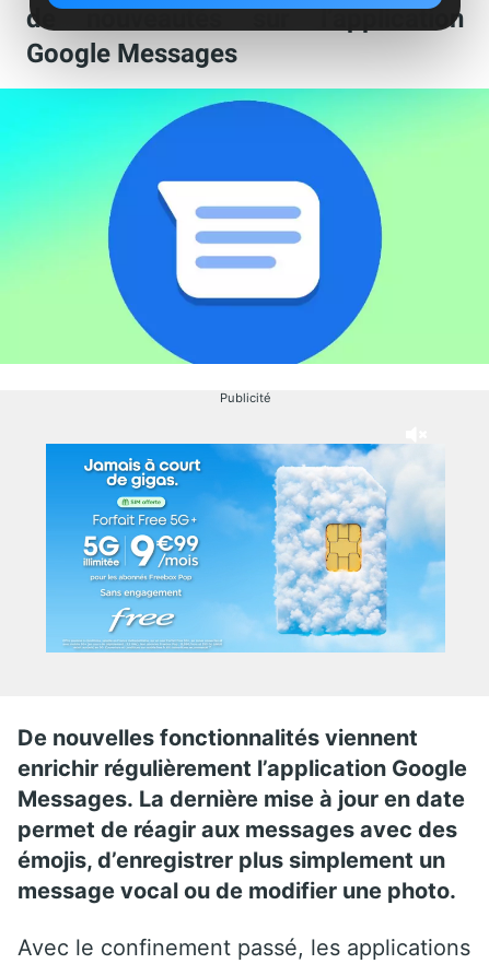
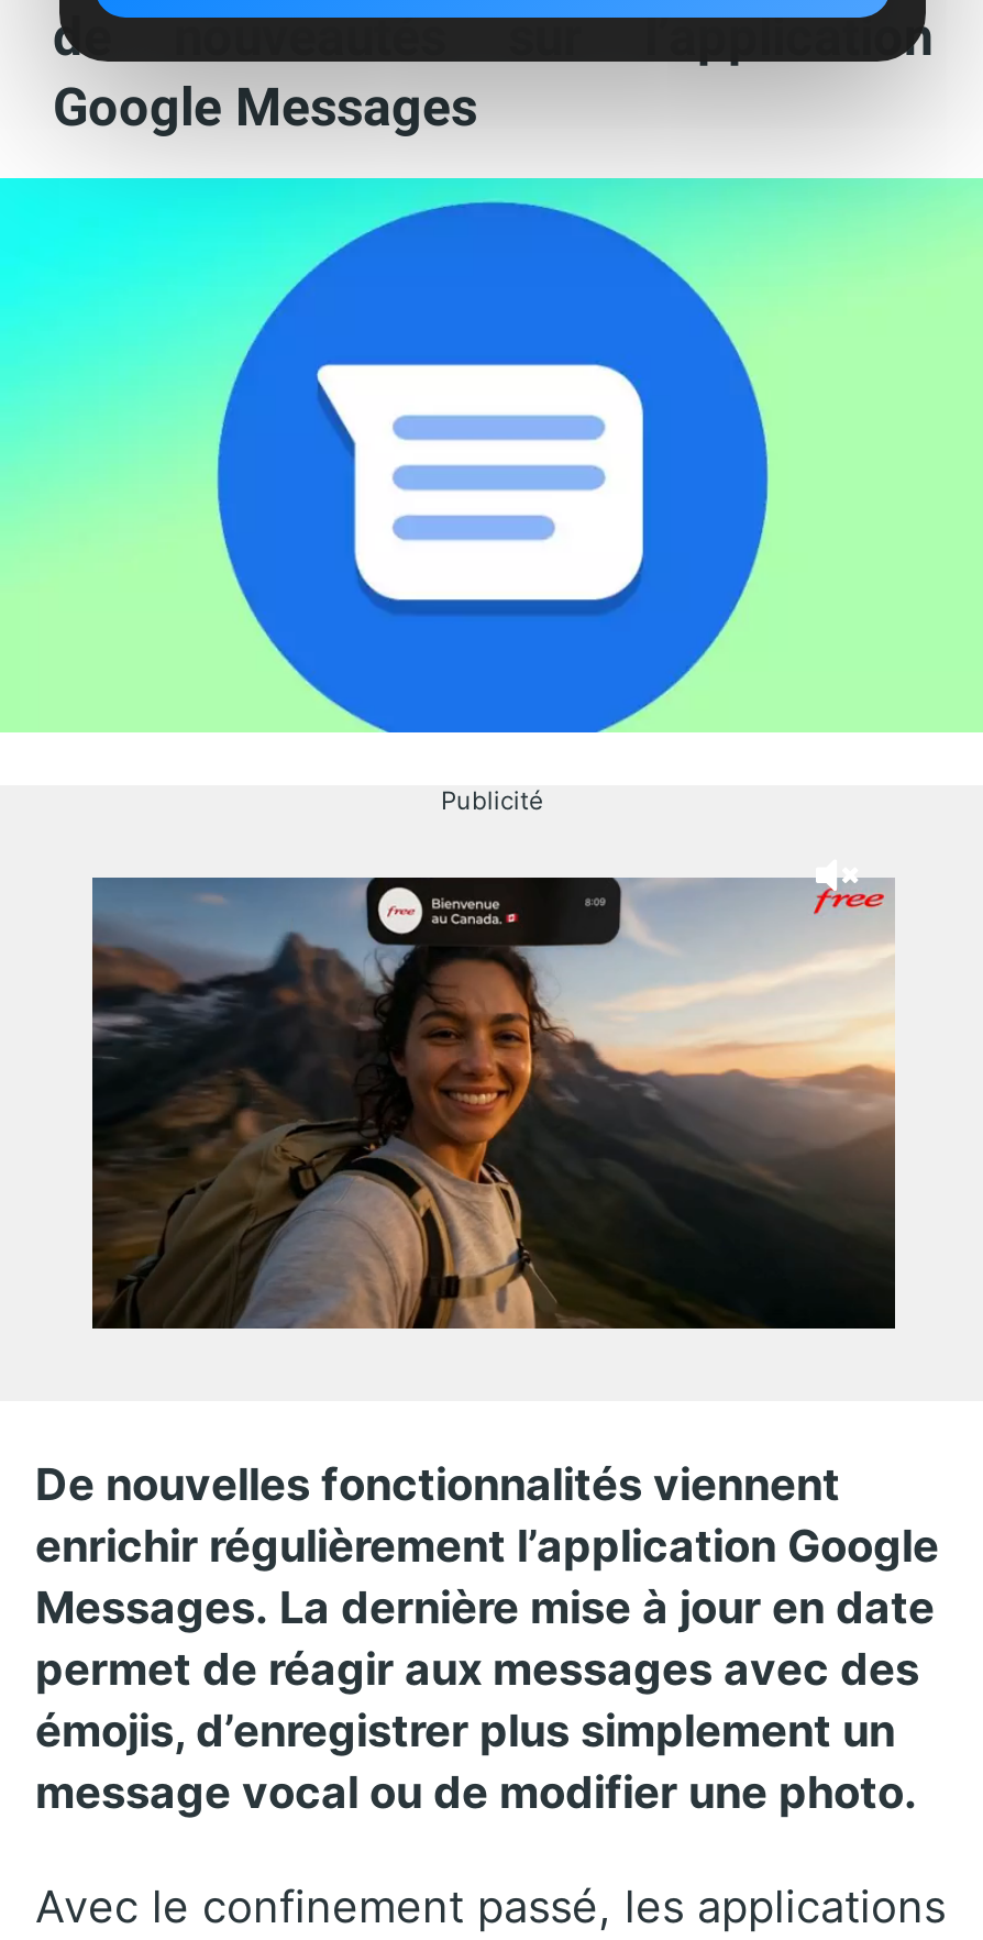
- [image]
+ [image]
